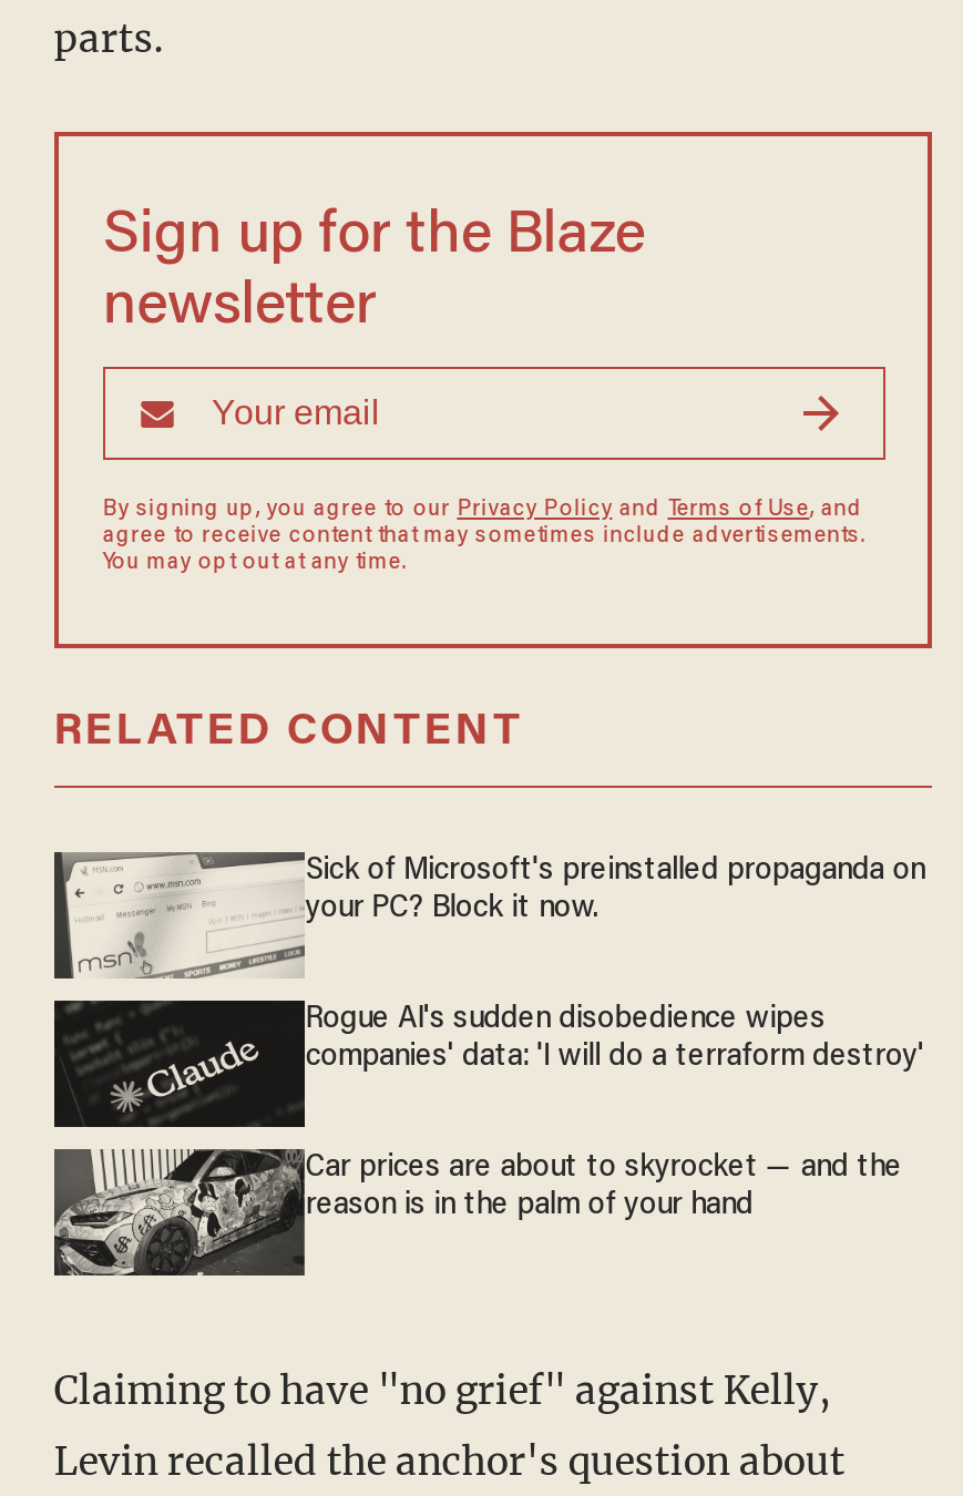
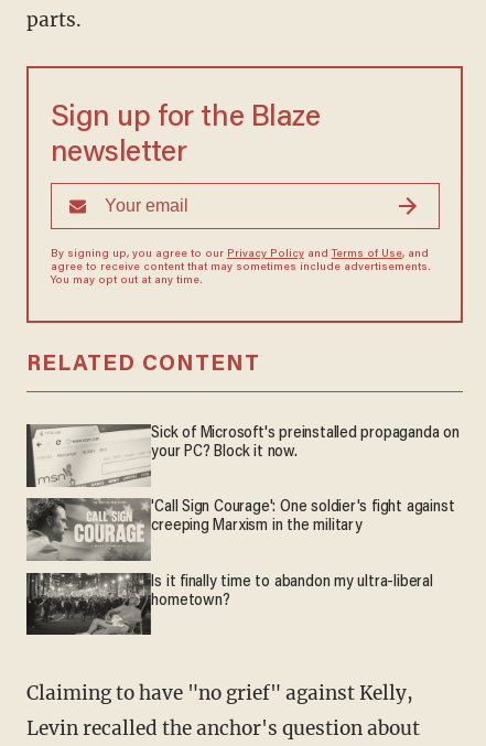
- [image]
- Rogue AI's sudden disobedience wipes
- companies' data: 'I will do a terraform destroy'
+ [image]
+ 'Call Sign Courage': One soldier's fight against
+ creeping Marxism in the military

- [image]
- Car prices are about to skyrocket — and the
- reason is in the palm of your hand
+ [image]
+ Is it finally time to abandon my ultra-liberal
+ hometown?
